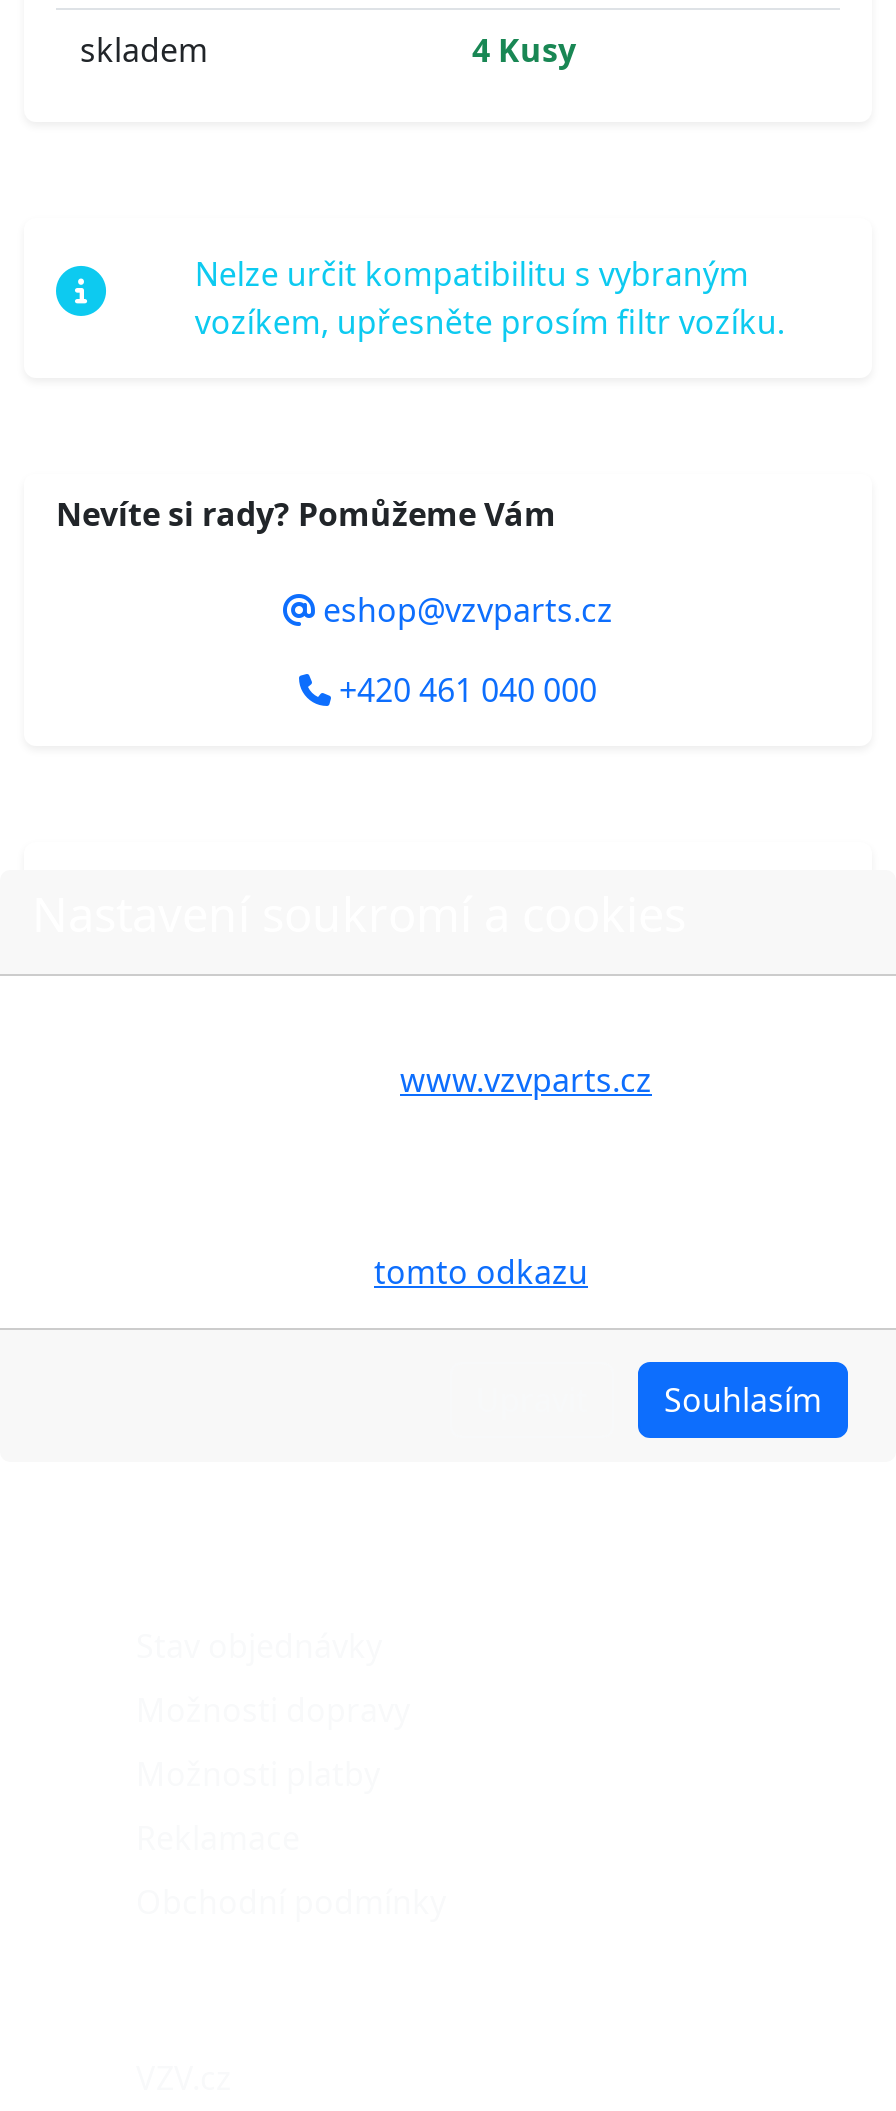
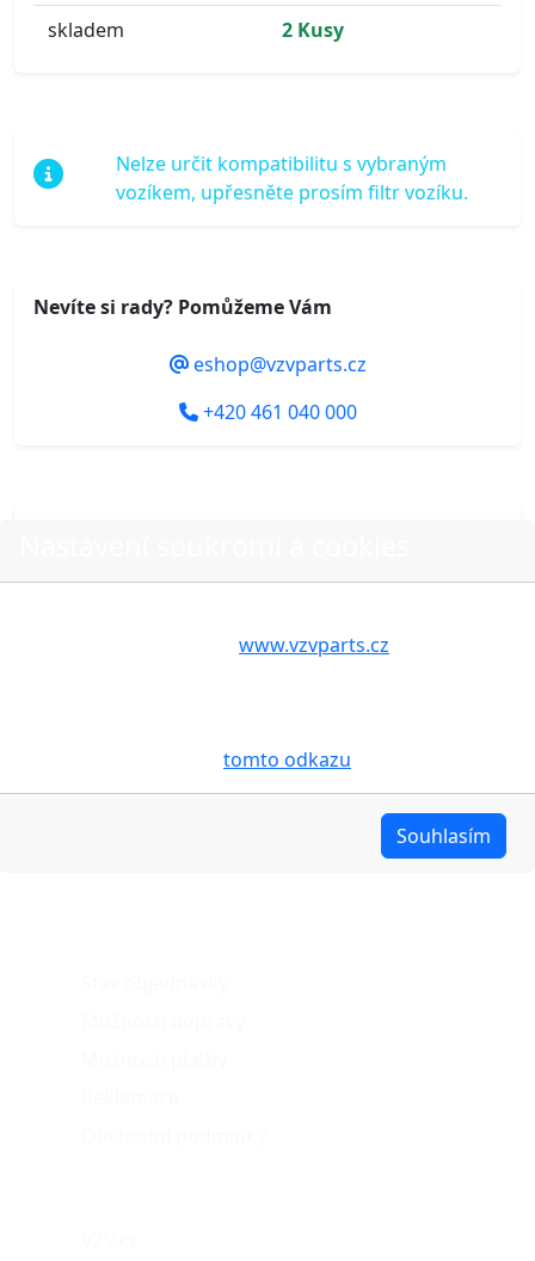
- 4 Kusy
+ 2 Kusy
